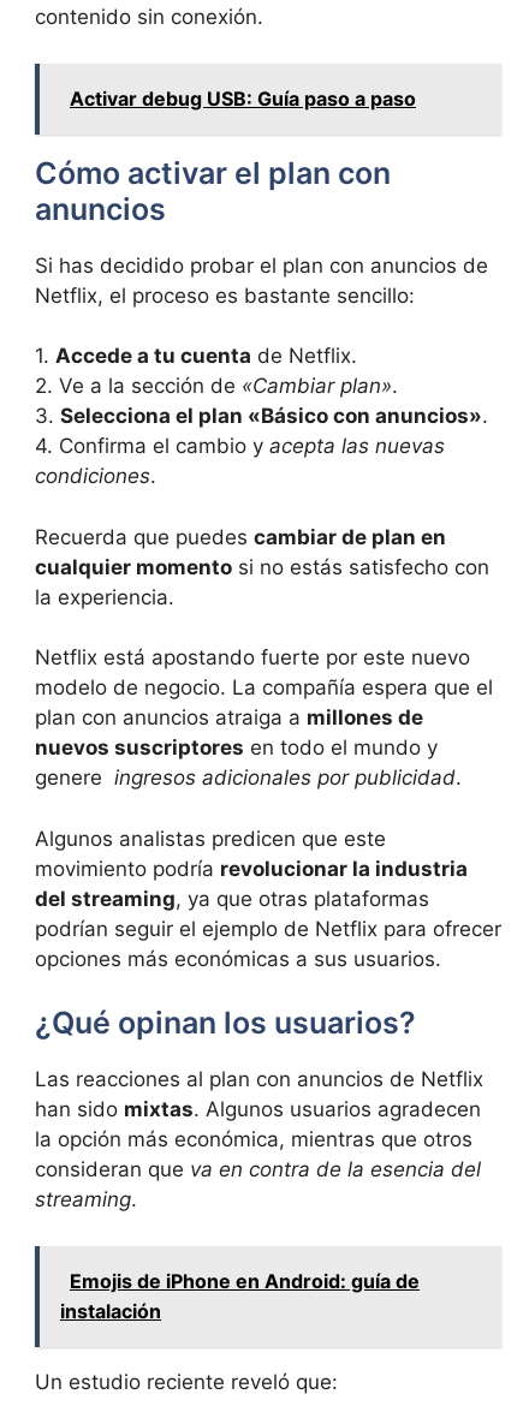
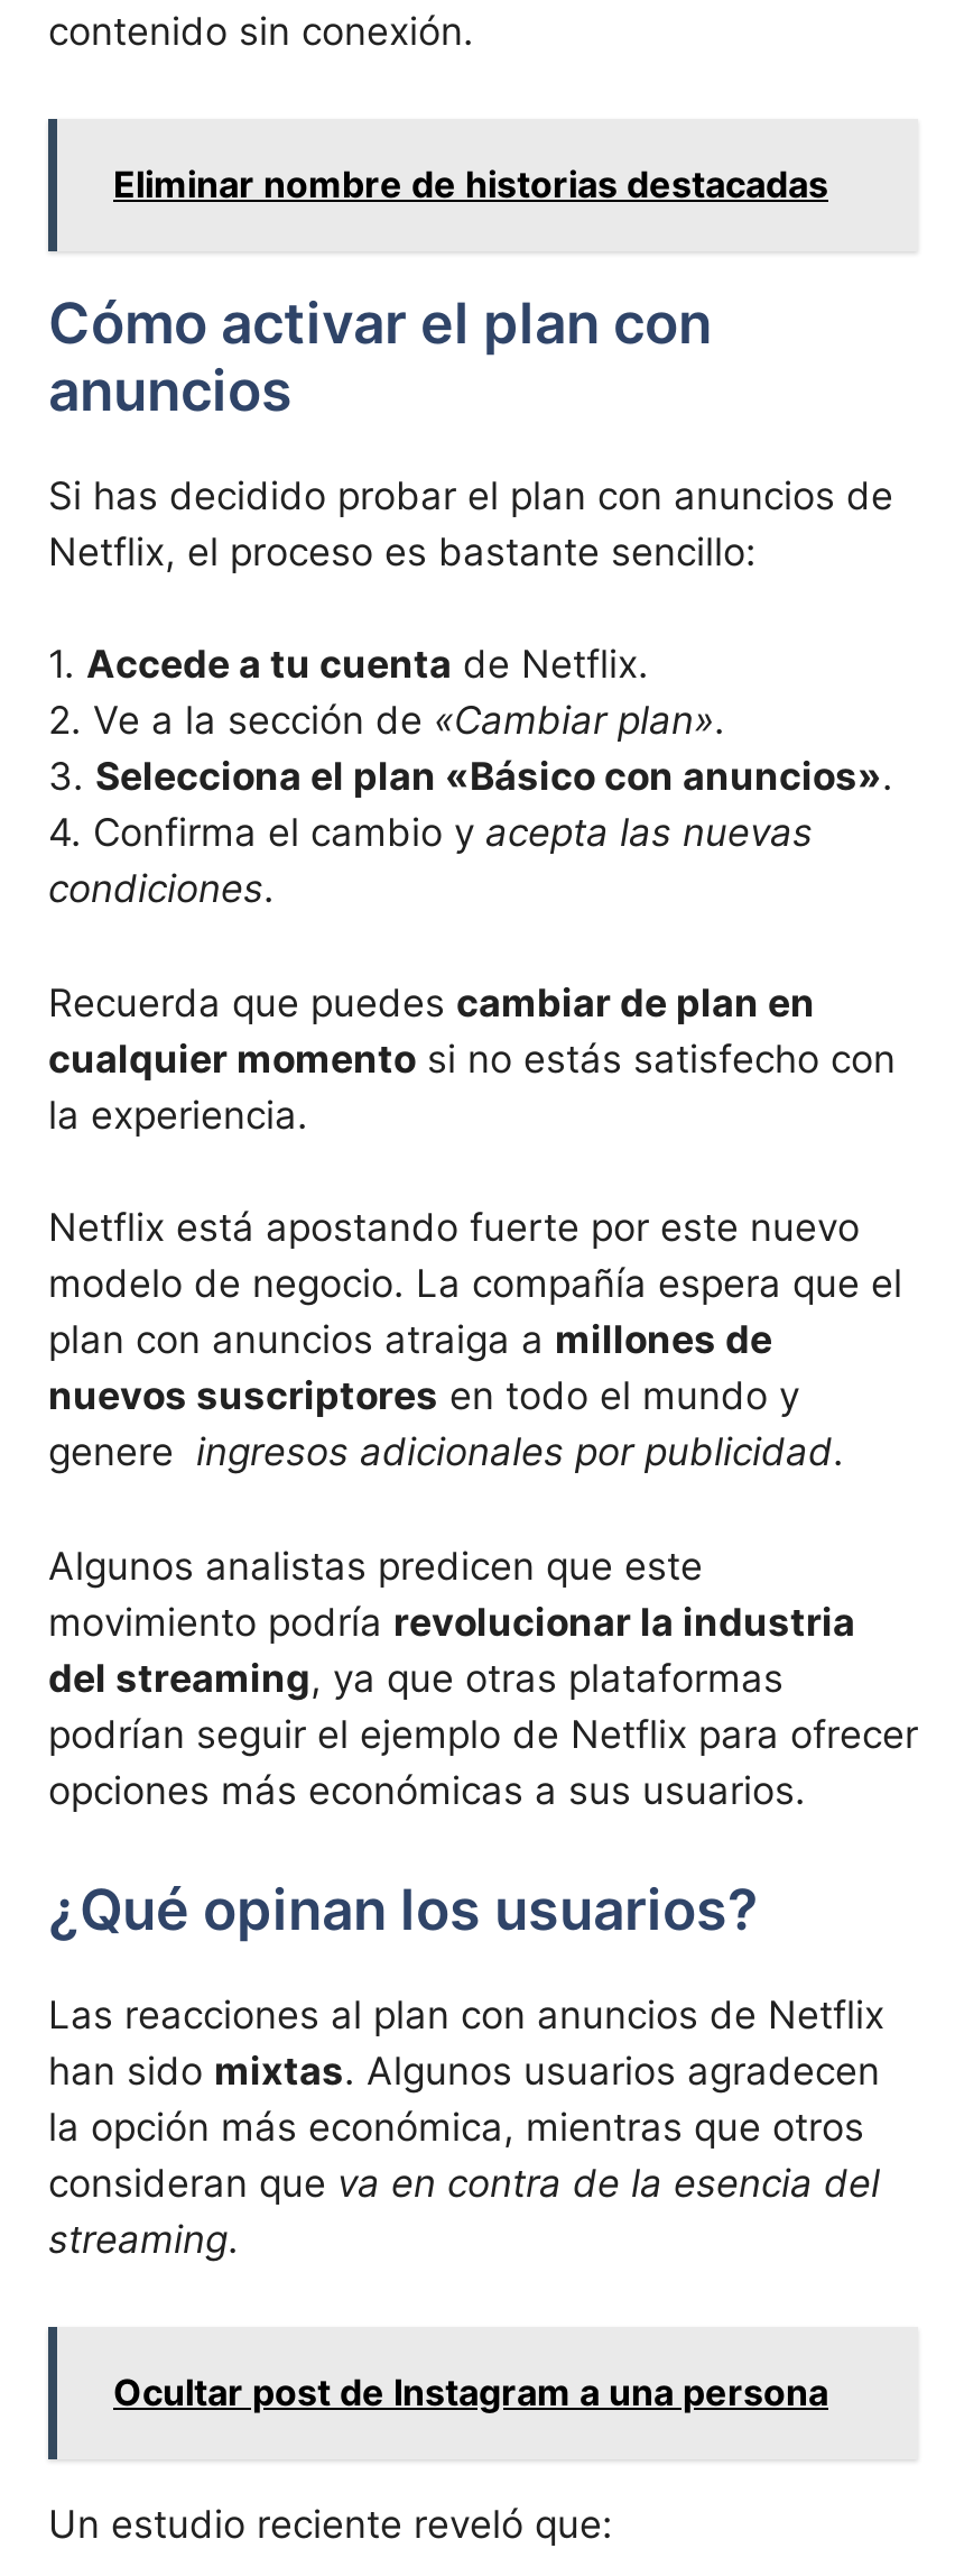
- Activar debug USB: Guía paso a paso
+ Eliminar nombre de historias destacadas

- Emojis de iPhone en Android: guía de
- instalación
+ Ocultar post de Instagram a una persona
